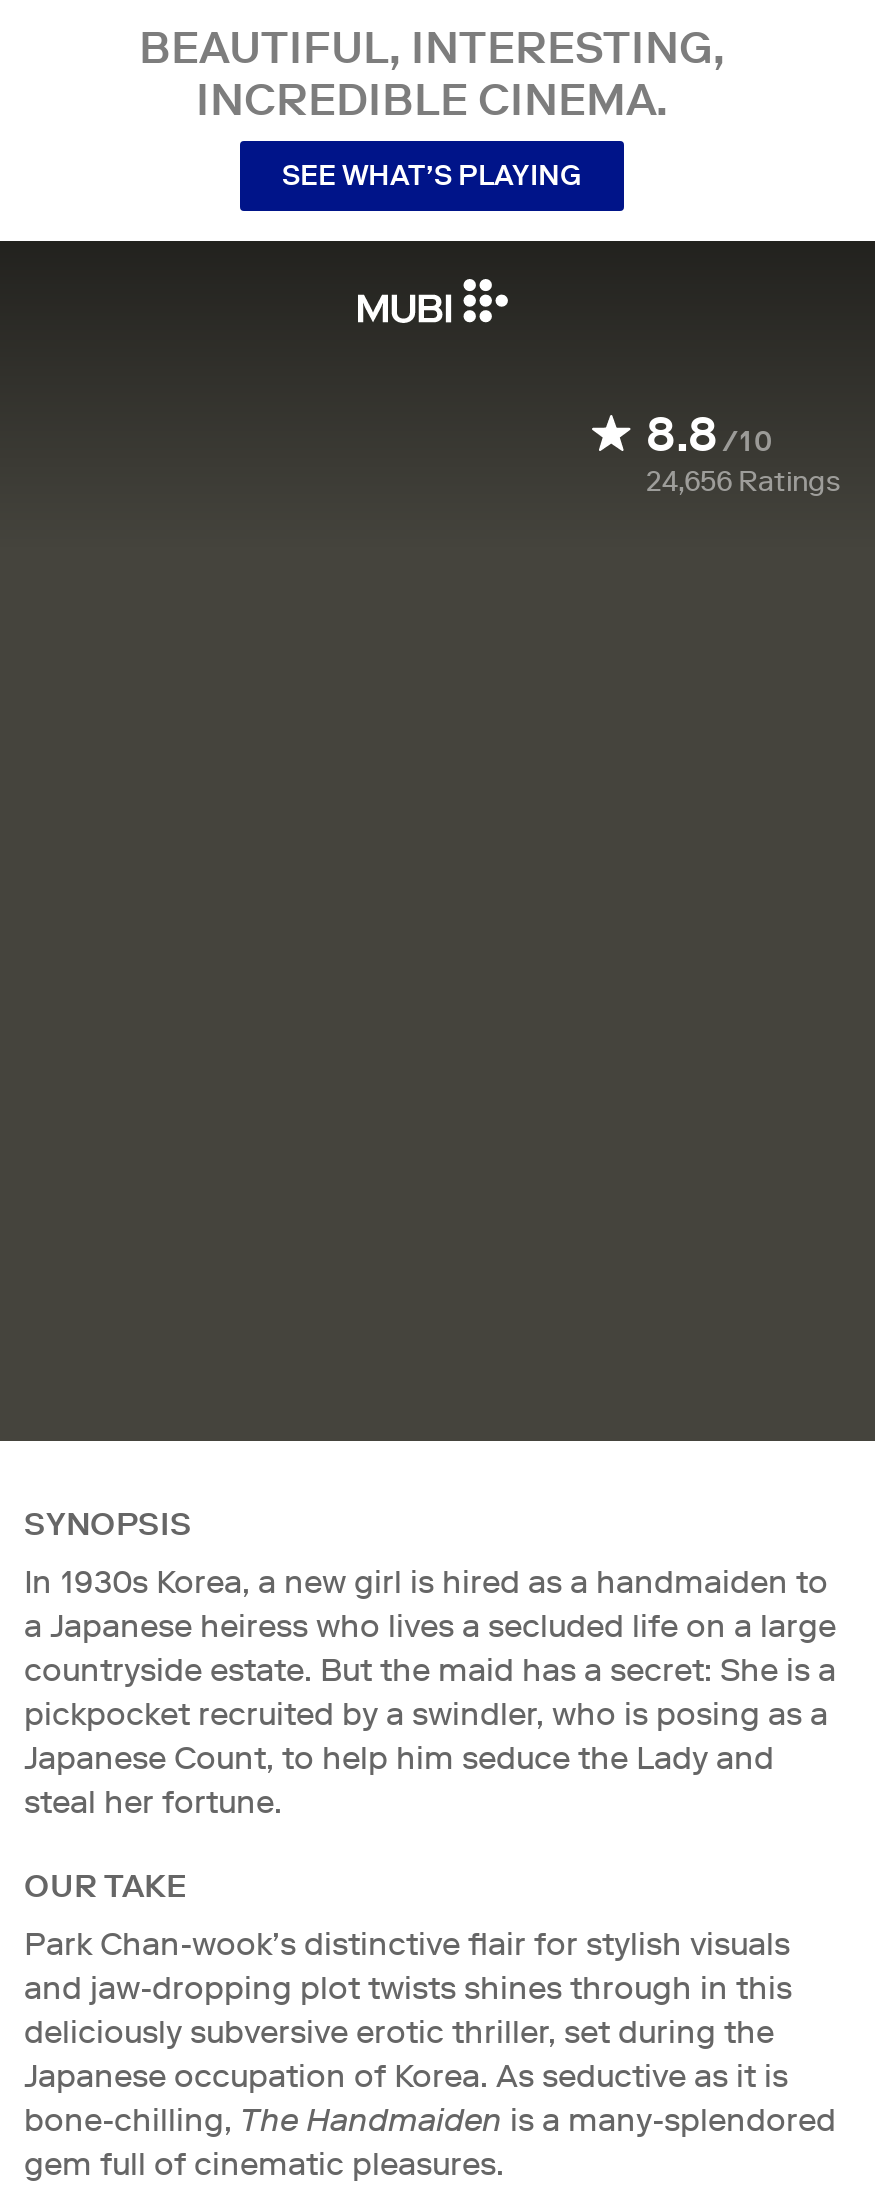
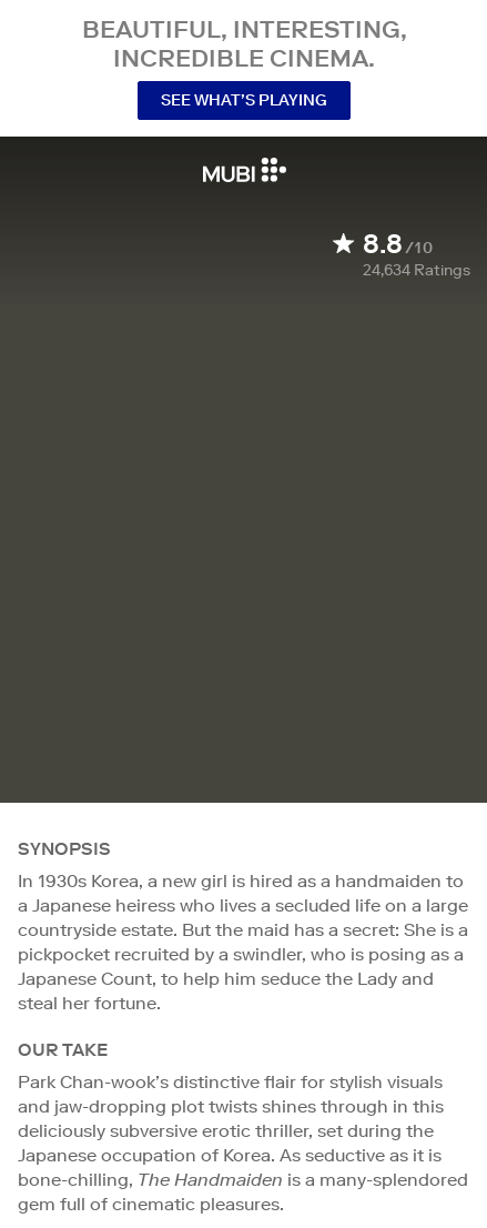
- 24,656 Ratings
+ 24,634 Ratings
